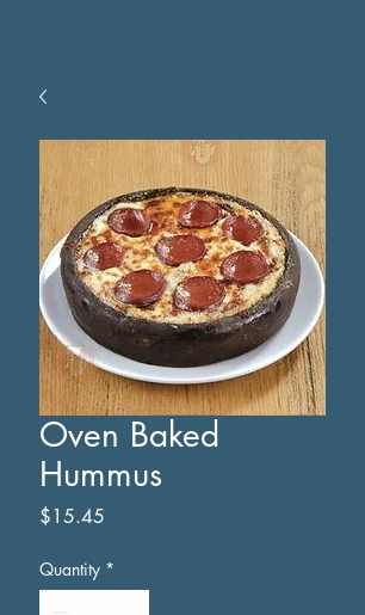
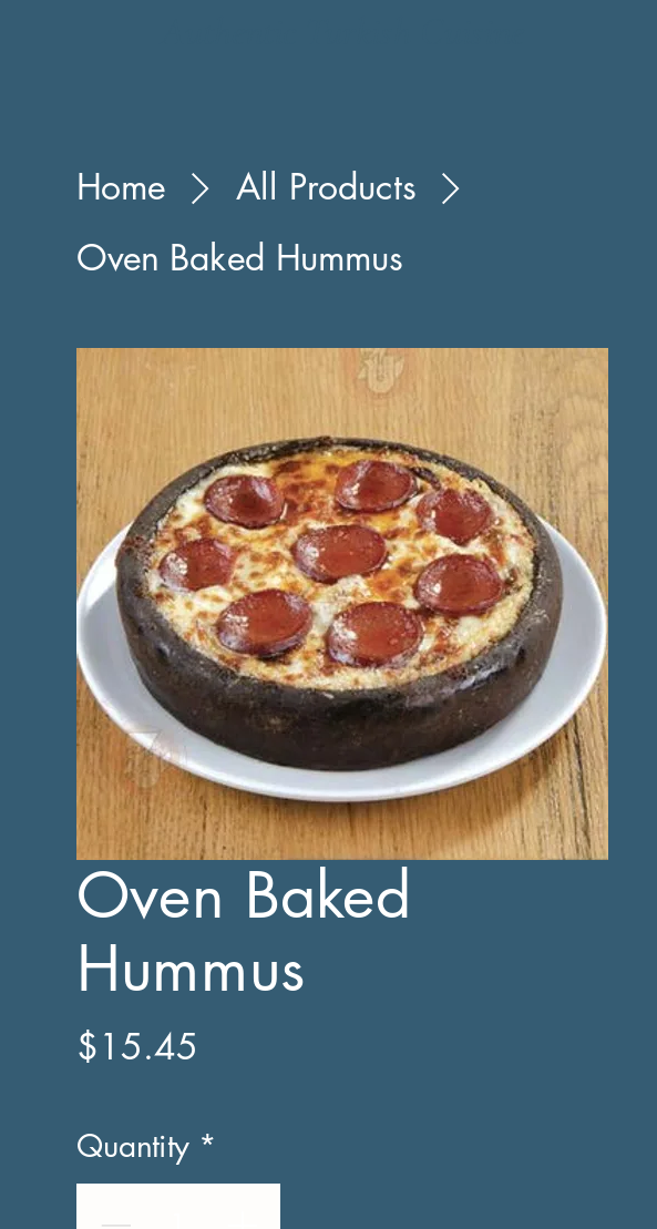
+ Home
+ All Products
+ Oven Baked Hummus
